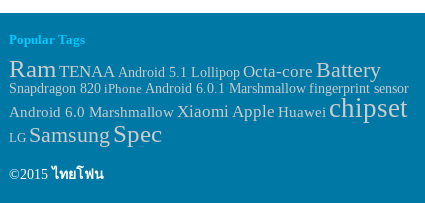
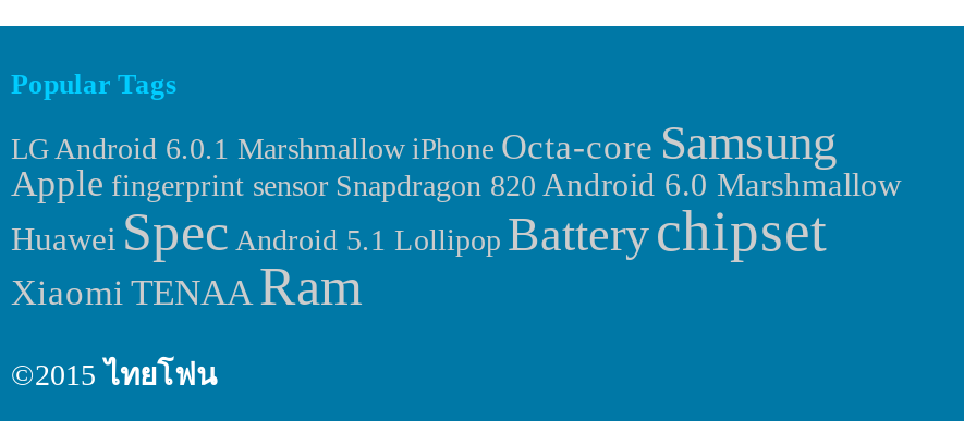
- Ram TENAA Android 5.1 Lollipop Octa-core Battery
- Snapdragon 820 iPhone Android 6.0.1 Marshmallow fingerprint sensor
- Android 6.0 Marshmallow Xiaomi Apple Huawei chipset
- LG Samsung Spec
+ LG Android 6.0.1 Marshmallow iPhone Octa-core Samsung
+ Apple fingerprint sensor Snapdragon 820 Android 6.0 Marshmallow
+ Huawei Spec Android 5.1 Lollipop Battery chipset
+ Xiaomi TENAA Ram
